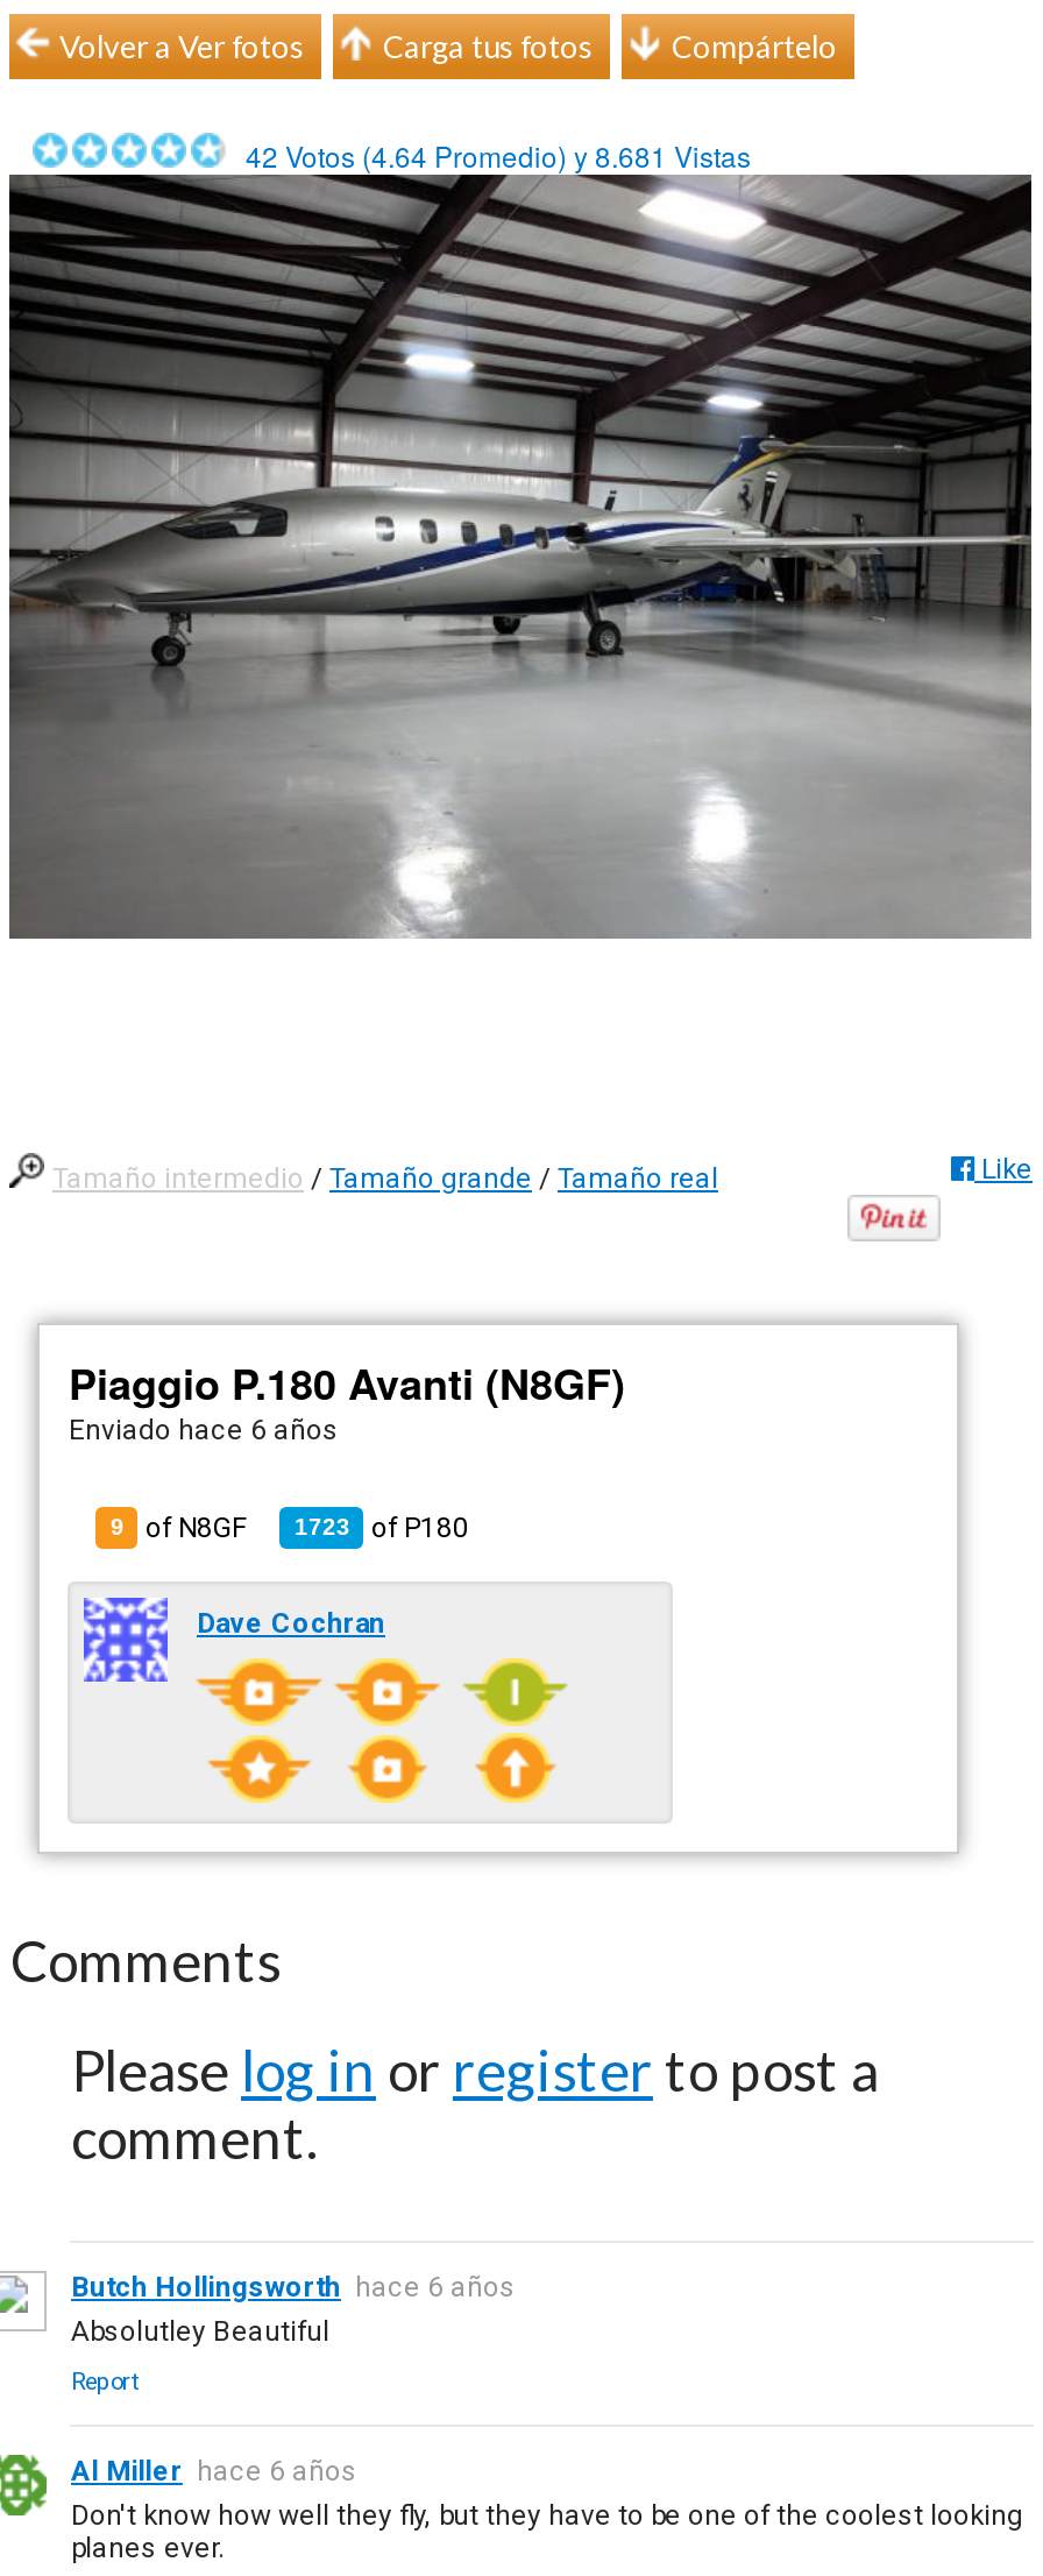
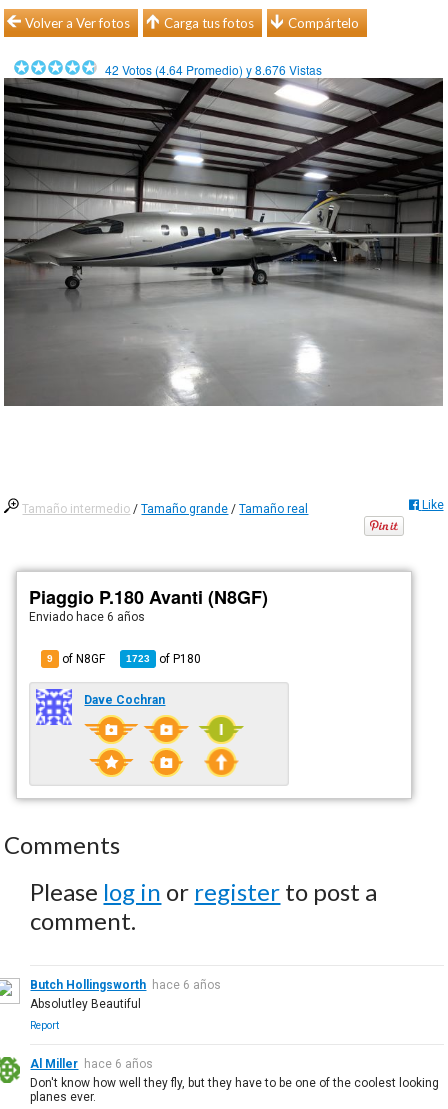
- 42 Votos (4.64 Promedio) y 8.681 Vistas
+ 42 Votos (4.64 Promedio) y 8.676 Vistas
